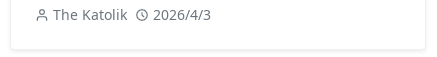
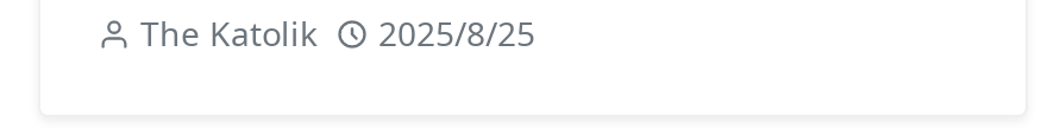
- The Katolik 2026/4/3
+ The Katolik 2025/8/25
